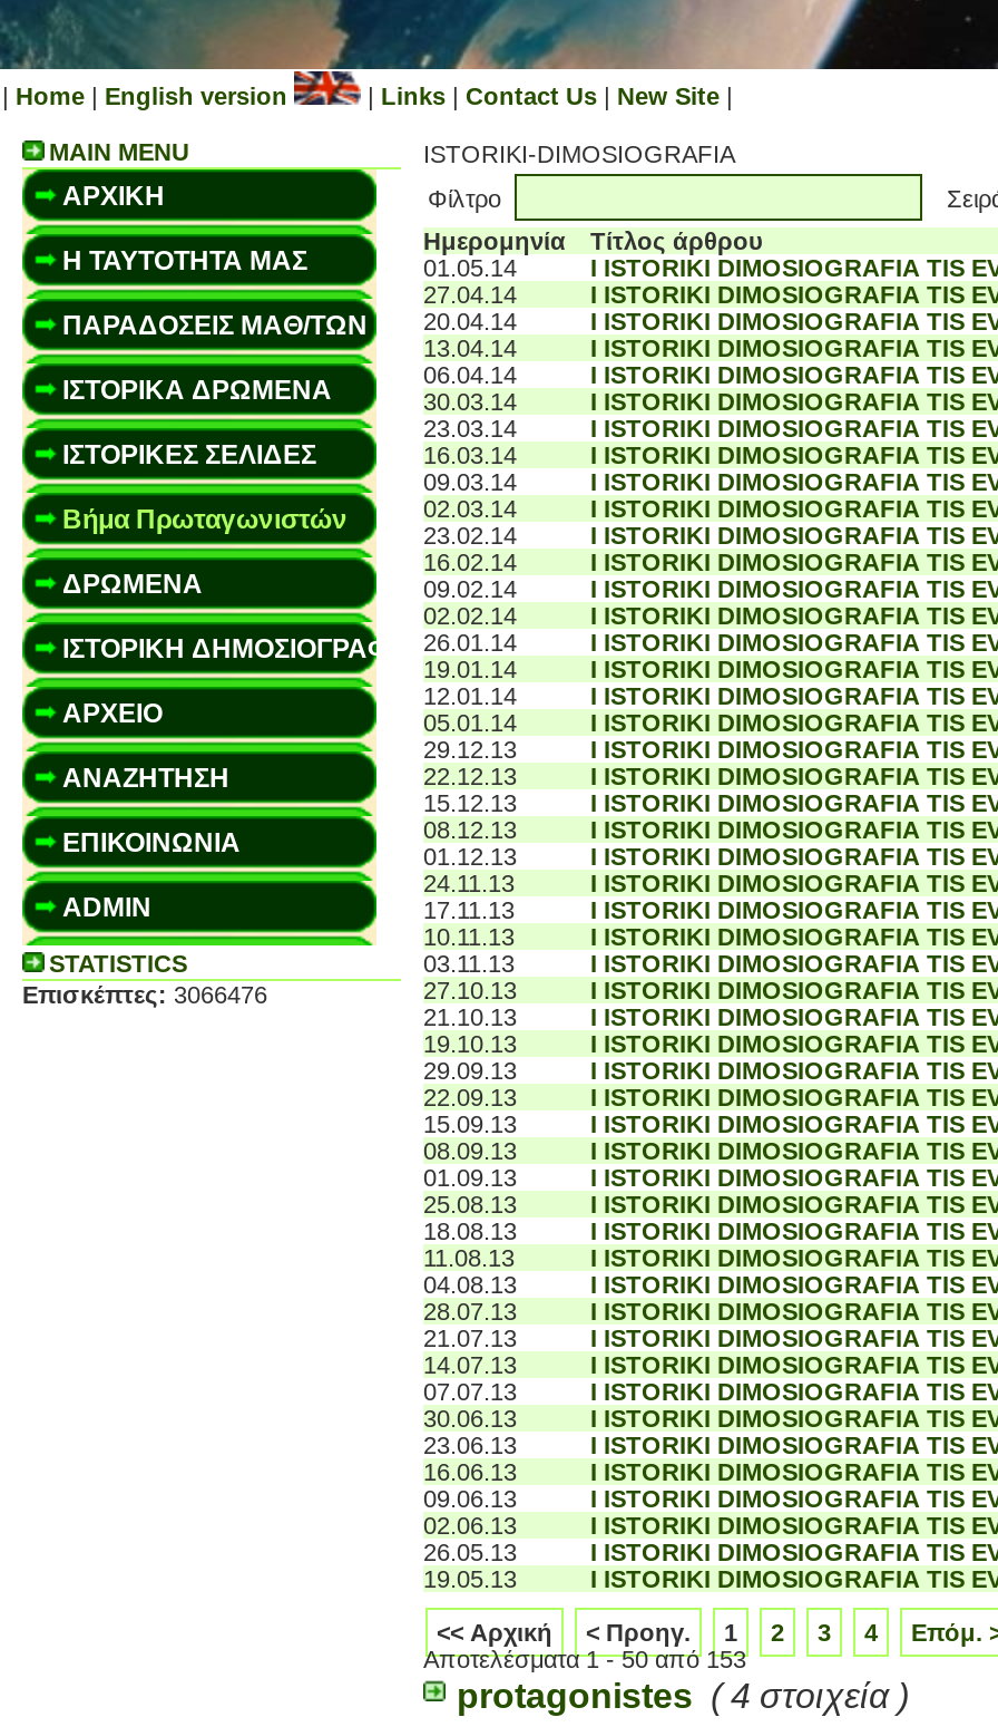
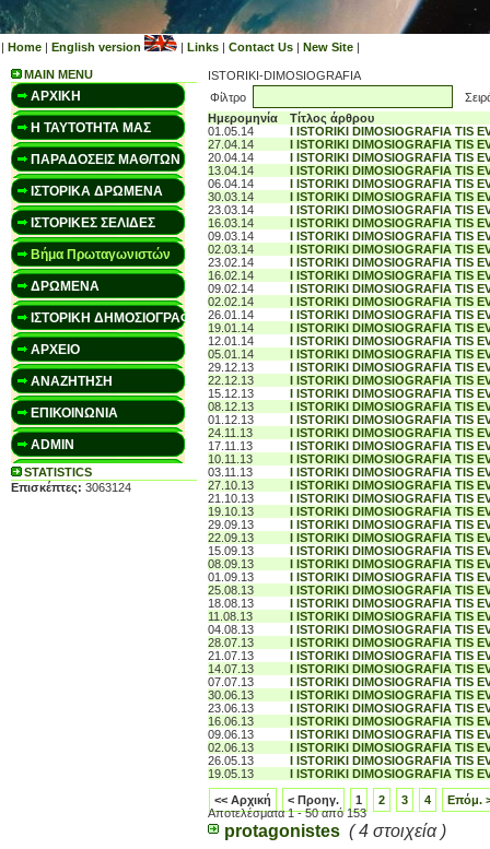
- Επισκέπτες: 3066476
+ Επισκέπτες: 3063124
